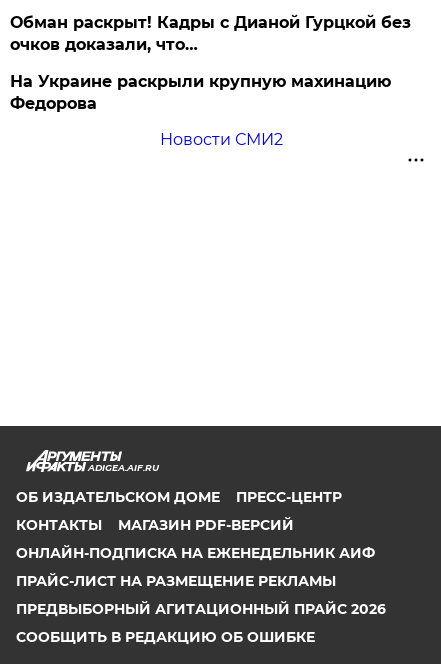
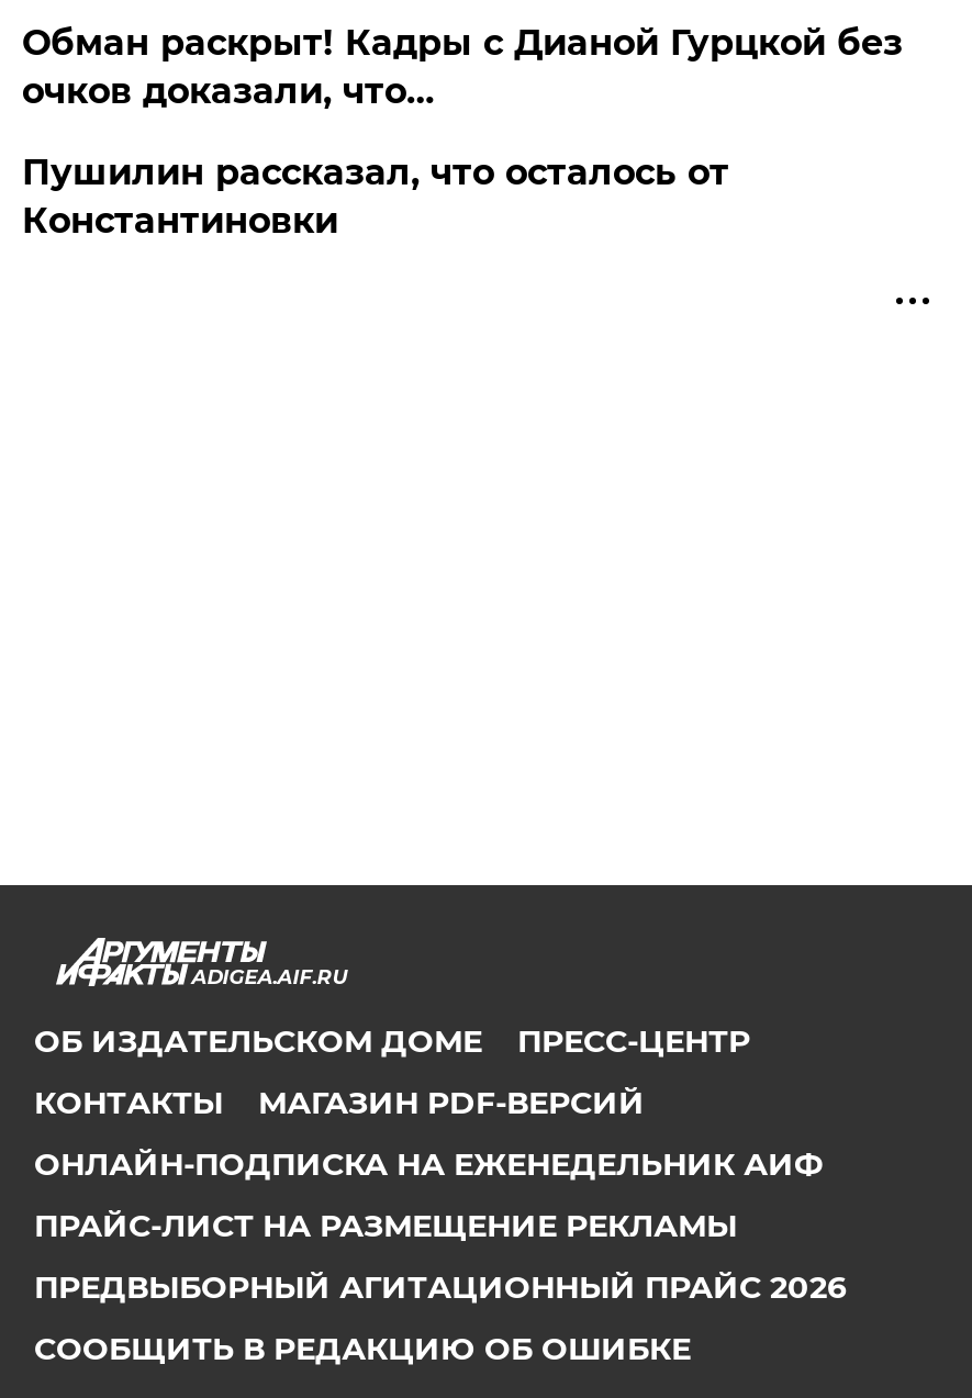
- На Украине раскрыли крупную махинацию
- Федорова
- Новости СМИ2
+ Пушилин рассказал, что осталось от
+ Константиновки
